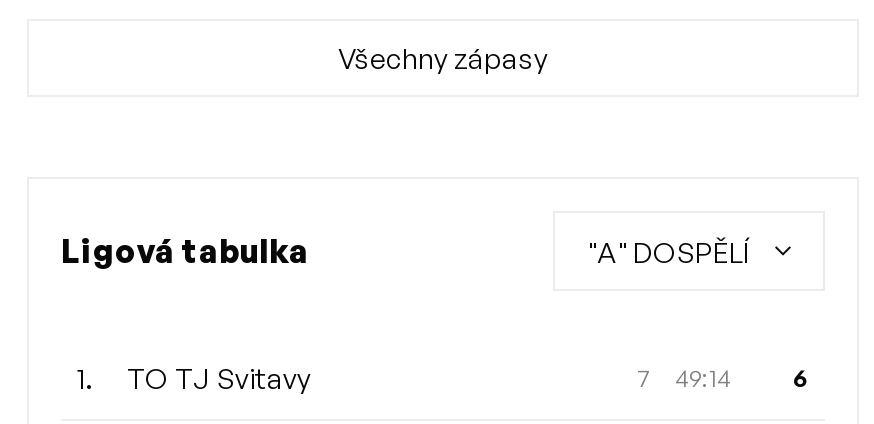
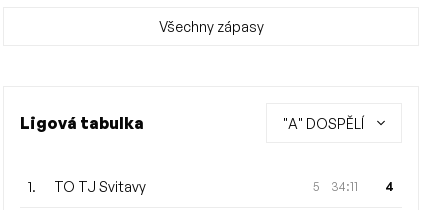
- 7
+ 5

- 49:14
+ 34:11

- 6
+ 4
